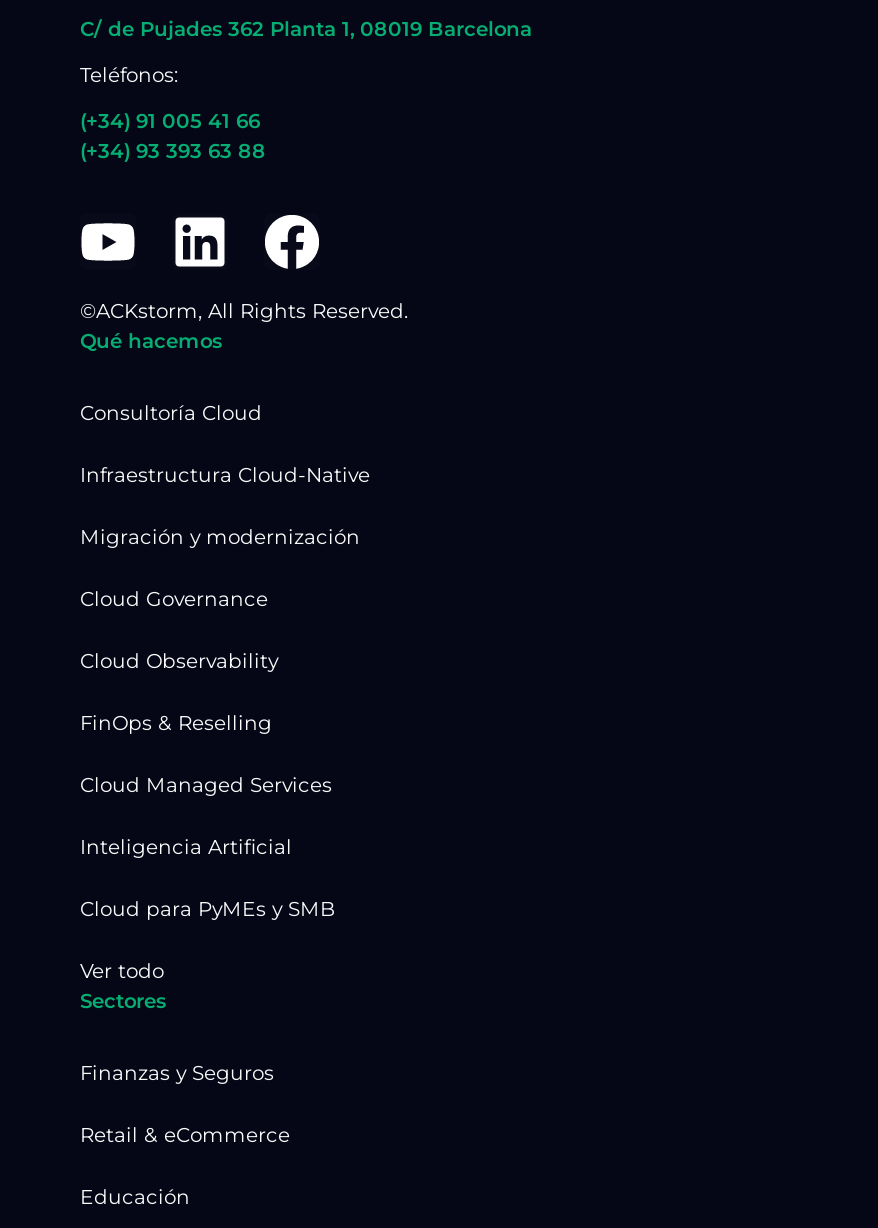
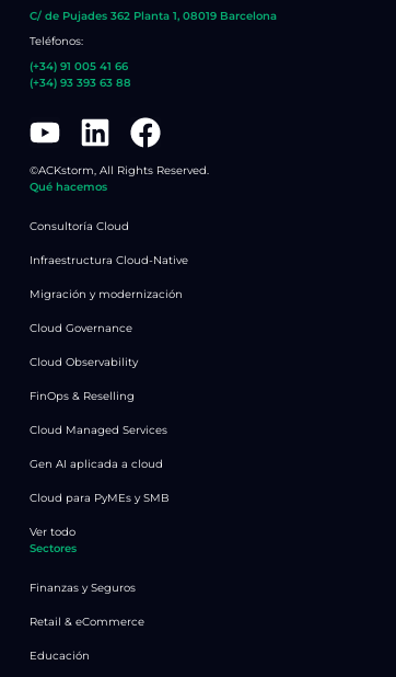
- Inteligencia Artificial
+ Gen AI aplicada a cloud
